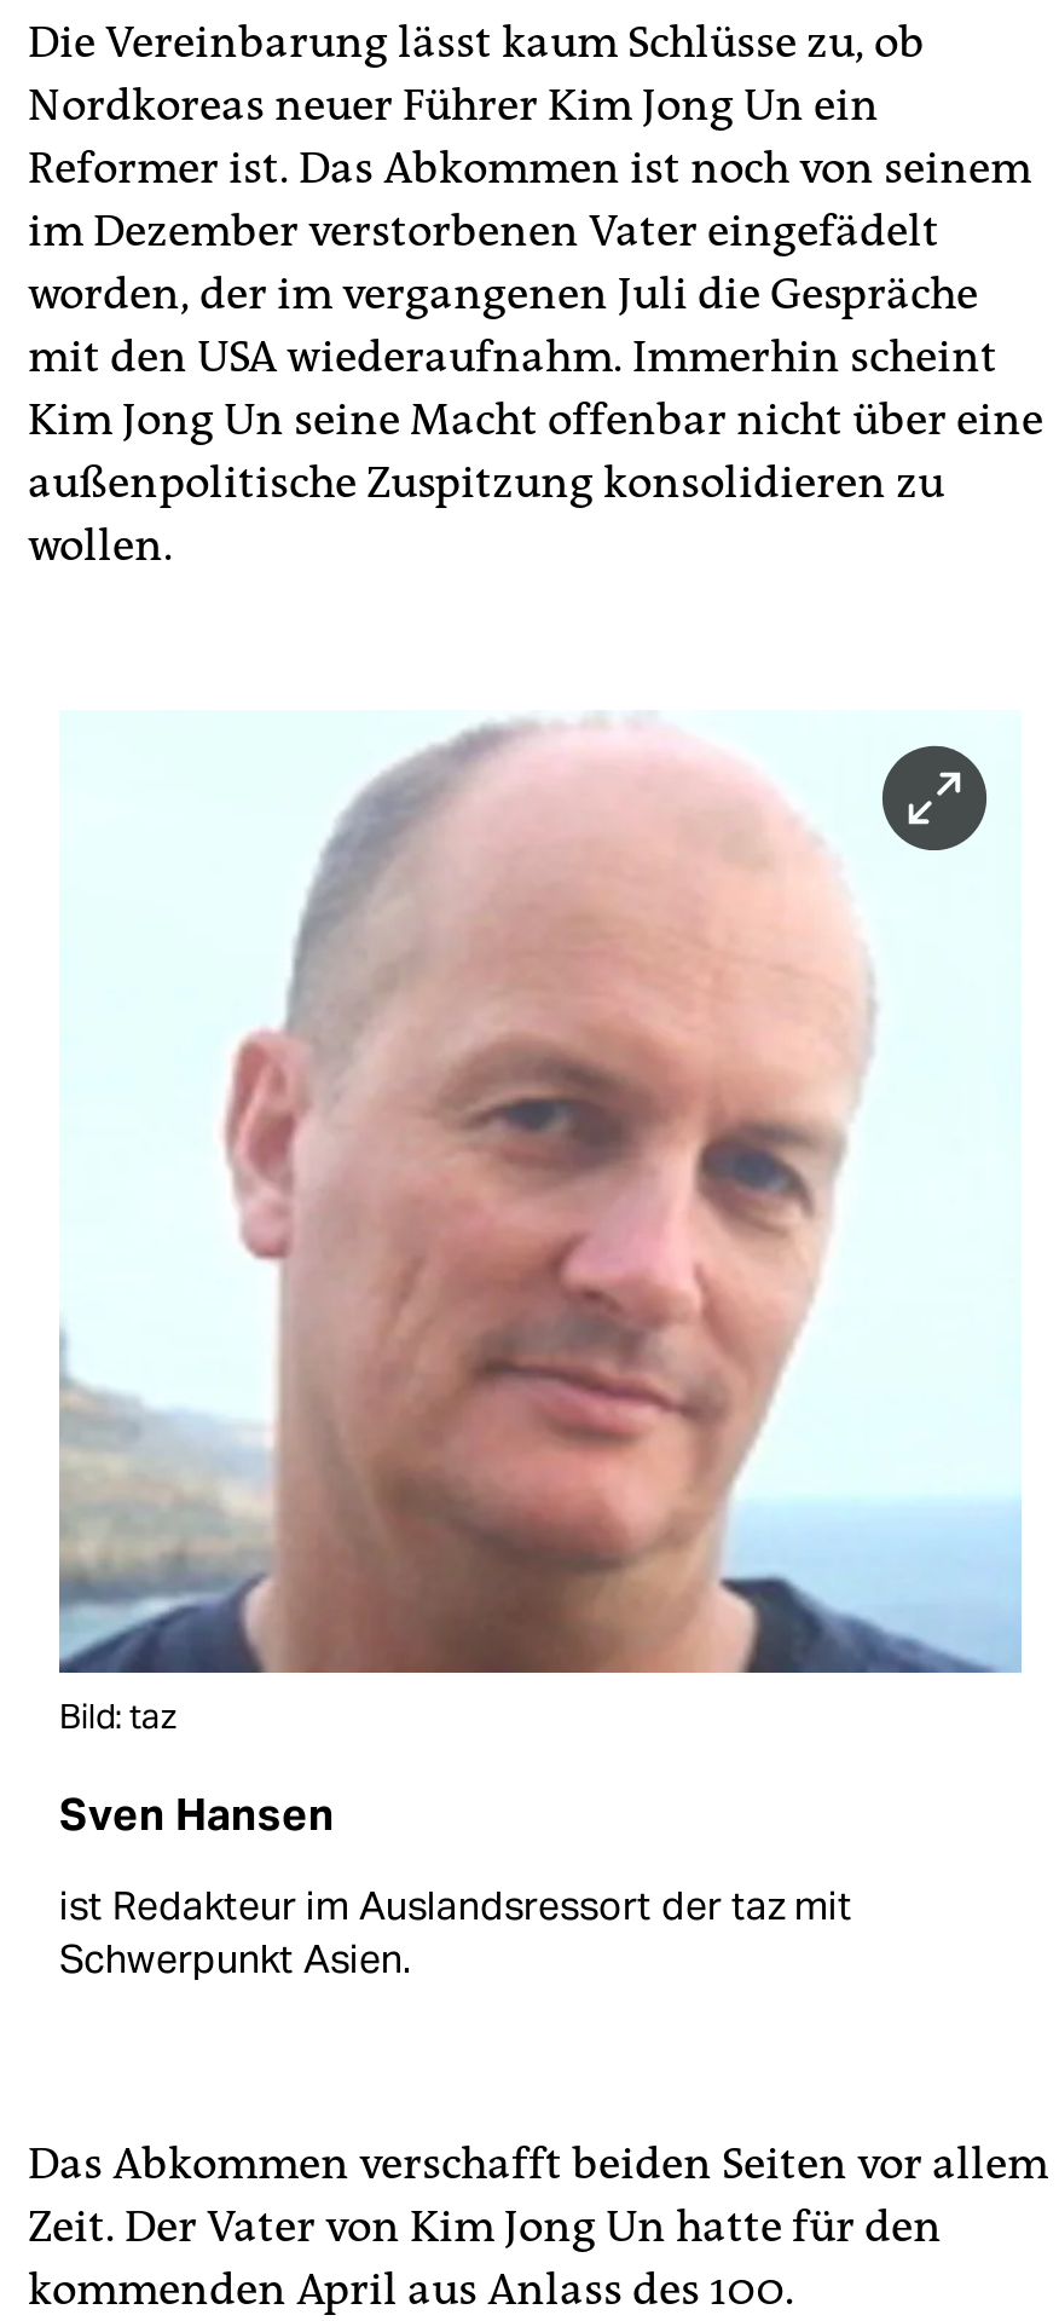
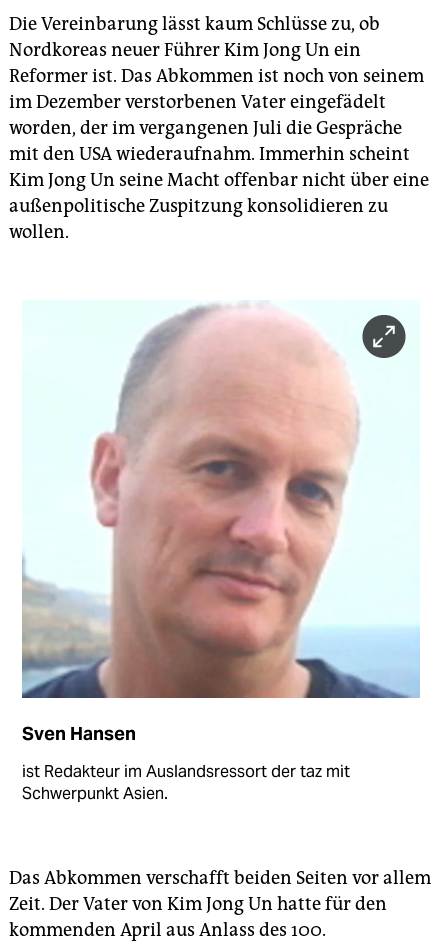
- Bild: taz
